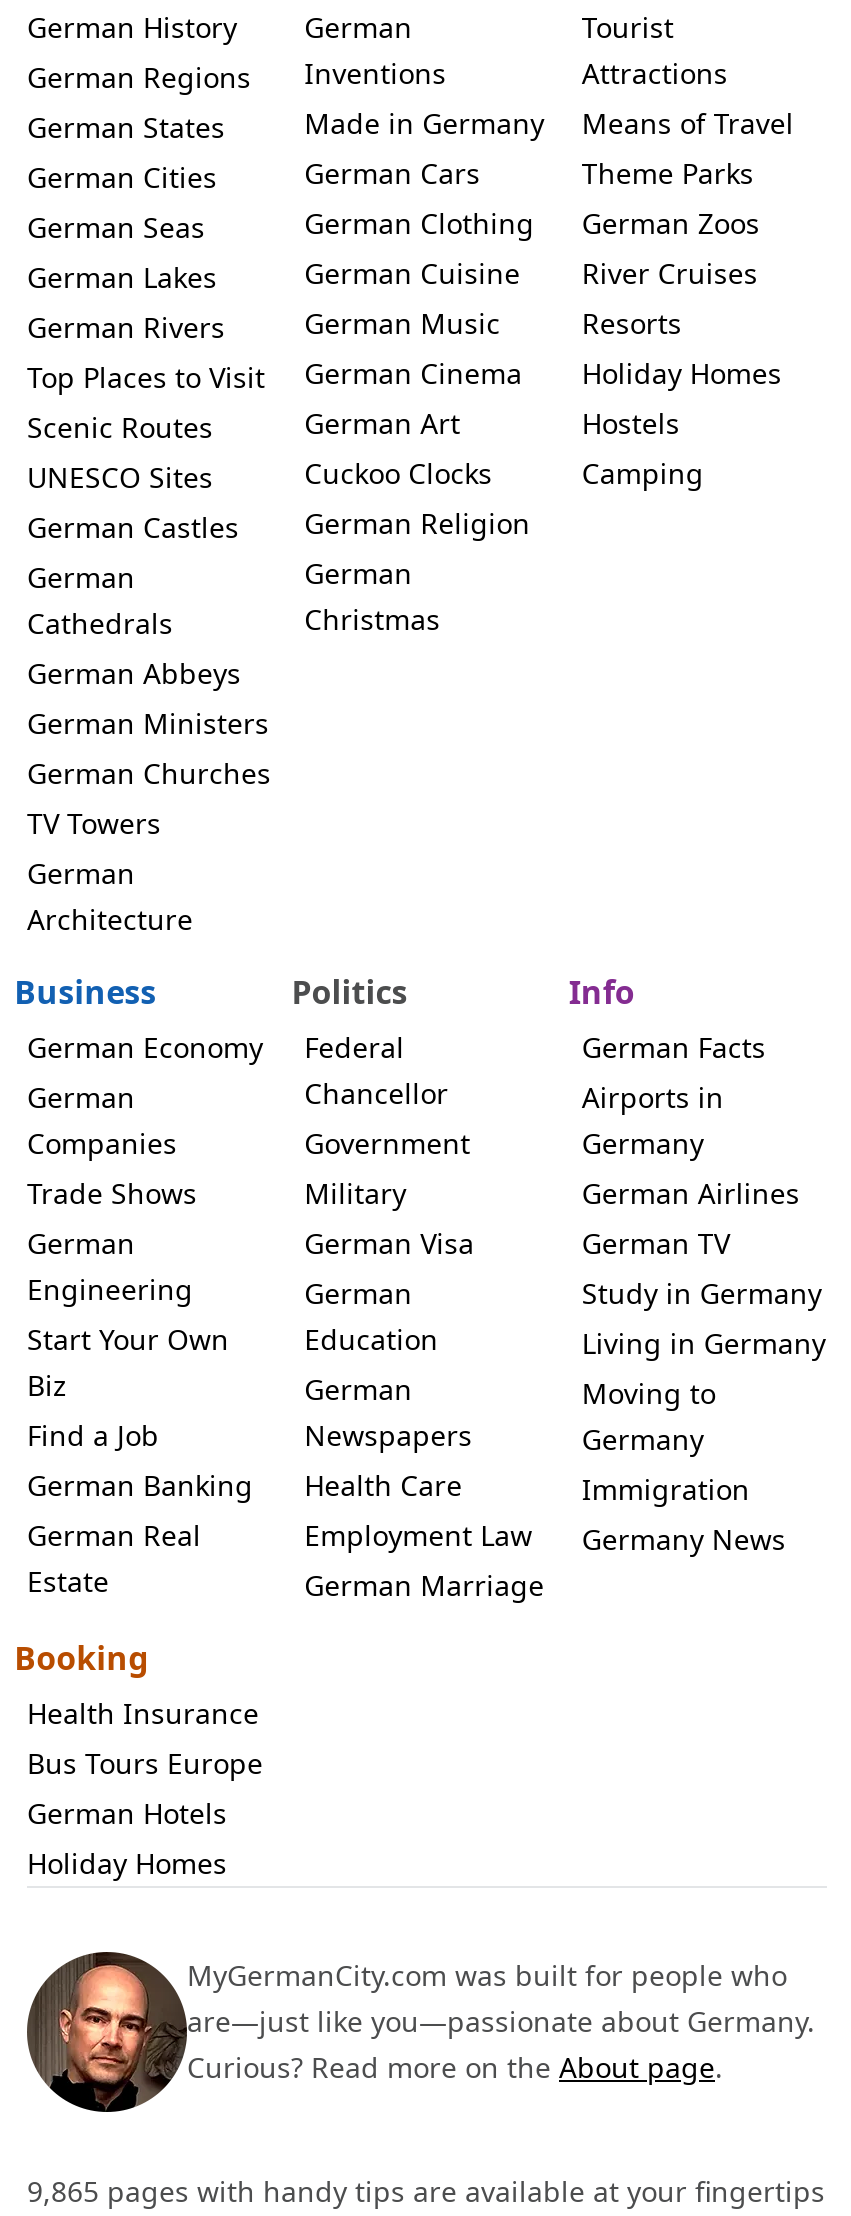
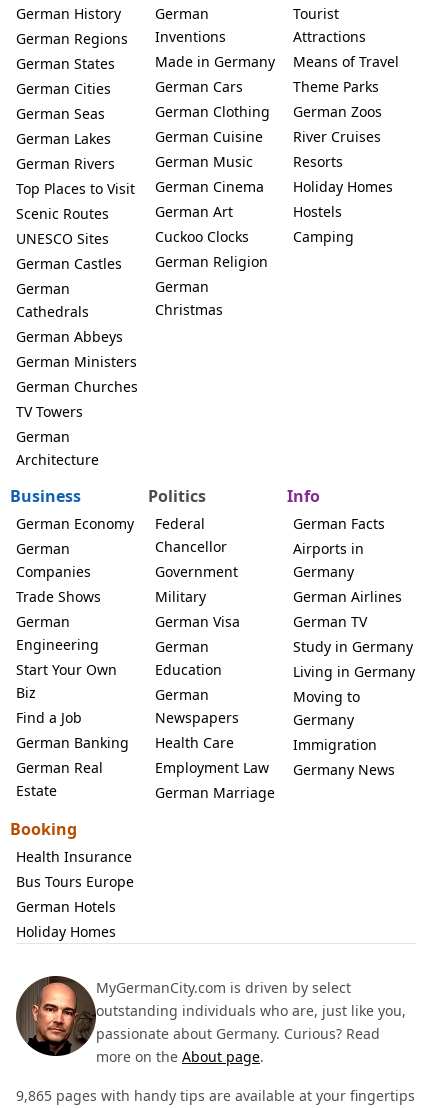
- MyGermanCity.com was built for people who
- are—just like you—passionate about Germany.
- Curious? Read more on the About page.
+ MyGermanCity.com is driven by select
+ outstanding individuals who are, just like you,
+ passionate about Germany. Curious? Read
+ more on the About page.
